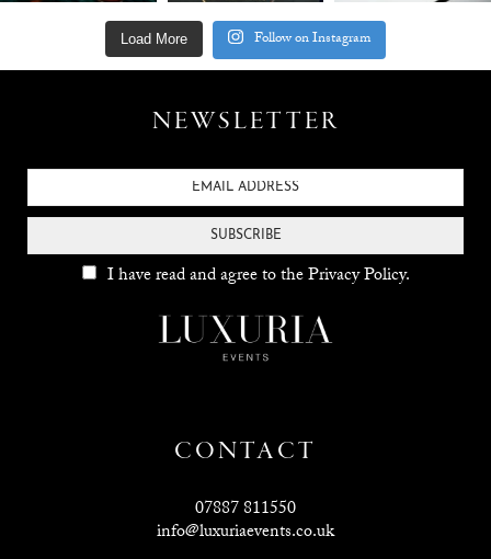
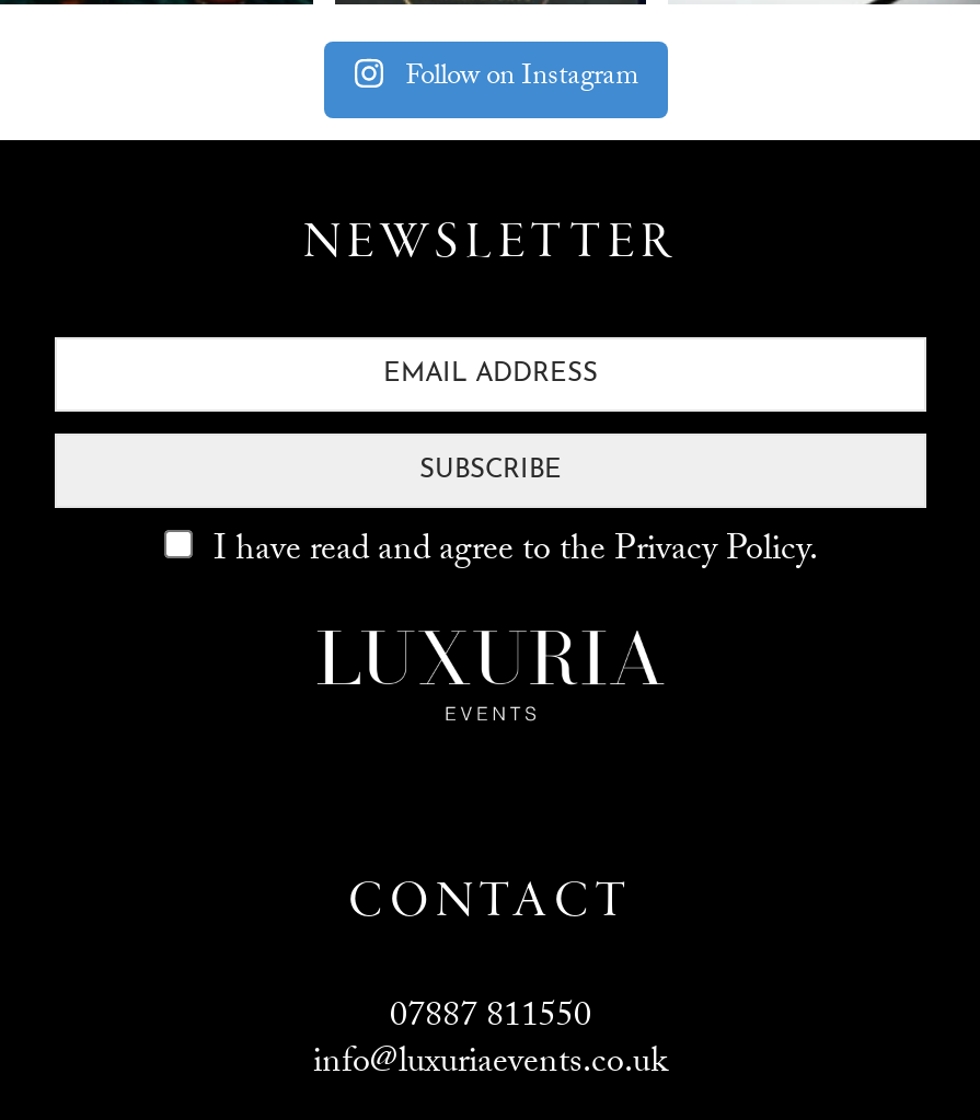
- Load More
